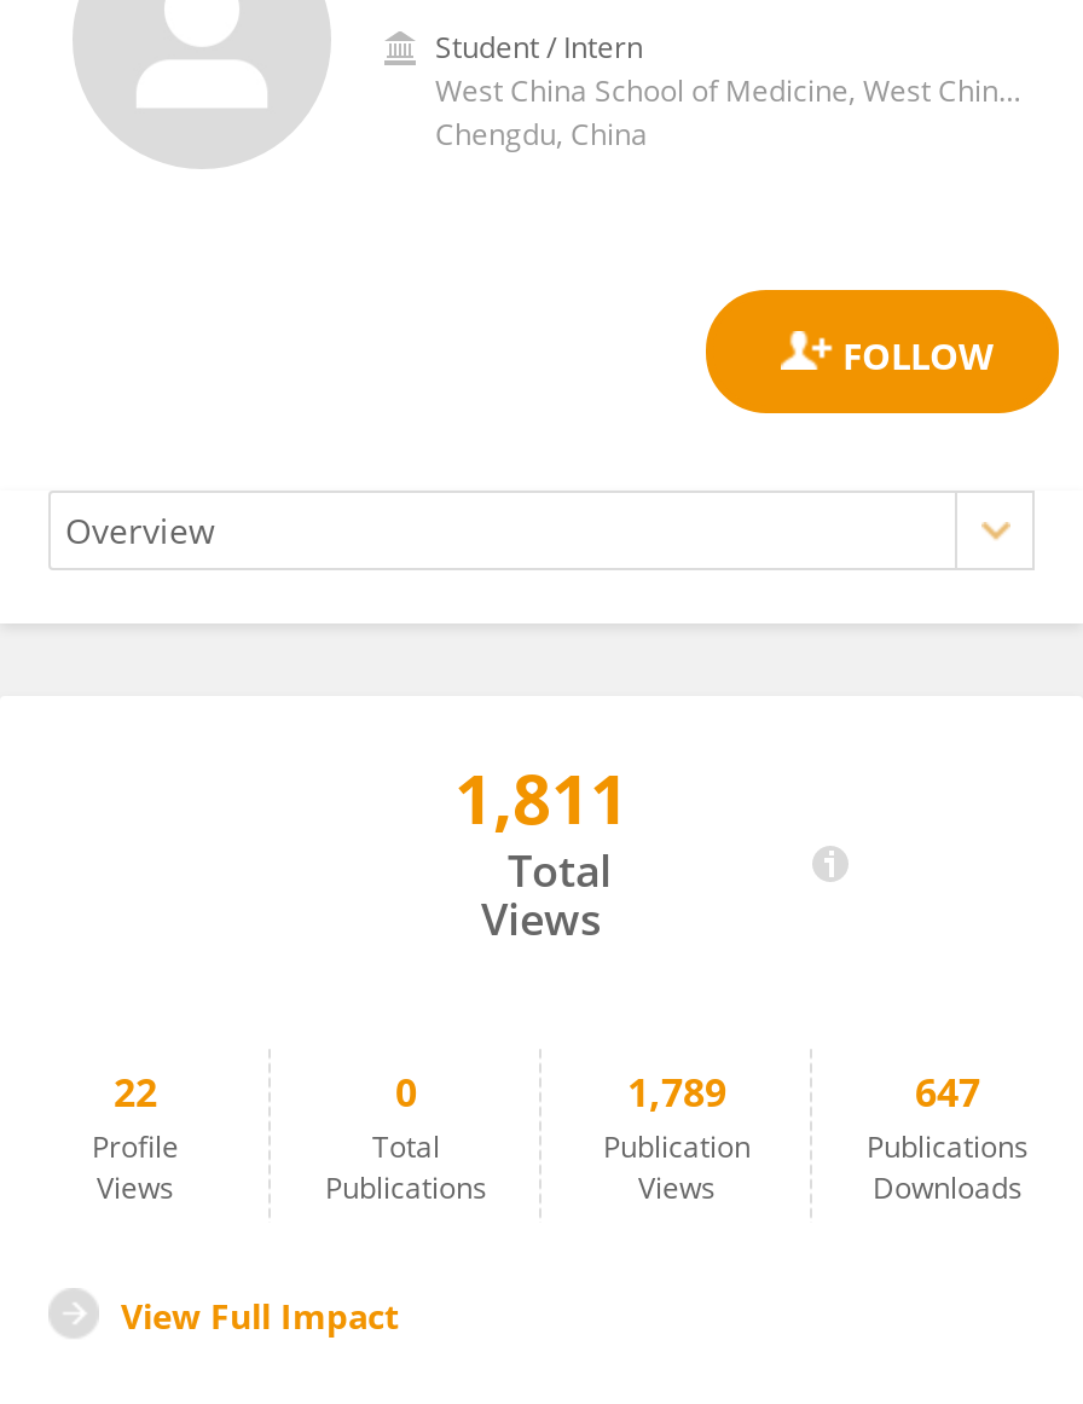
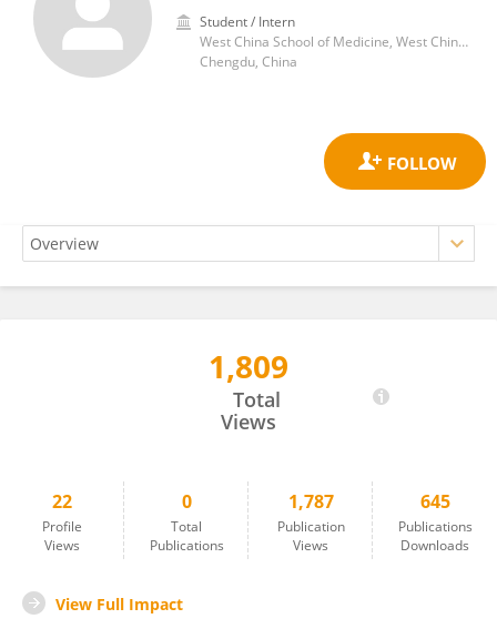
- 1,811
+ 1,809

- 1,789
+ 1,787

- 647
+ 645
